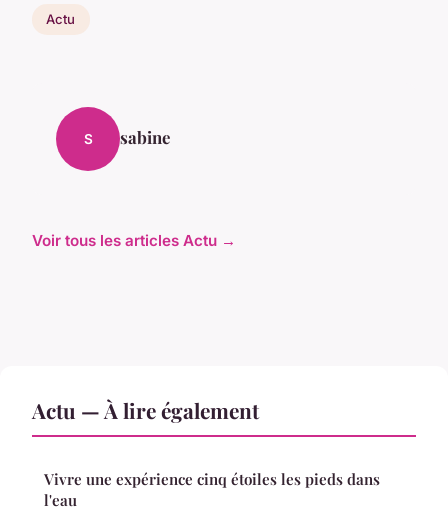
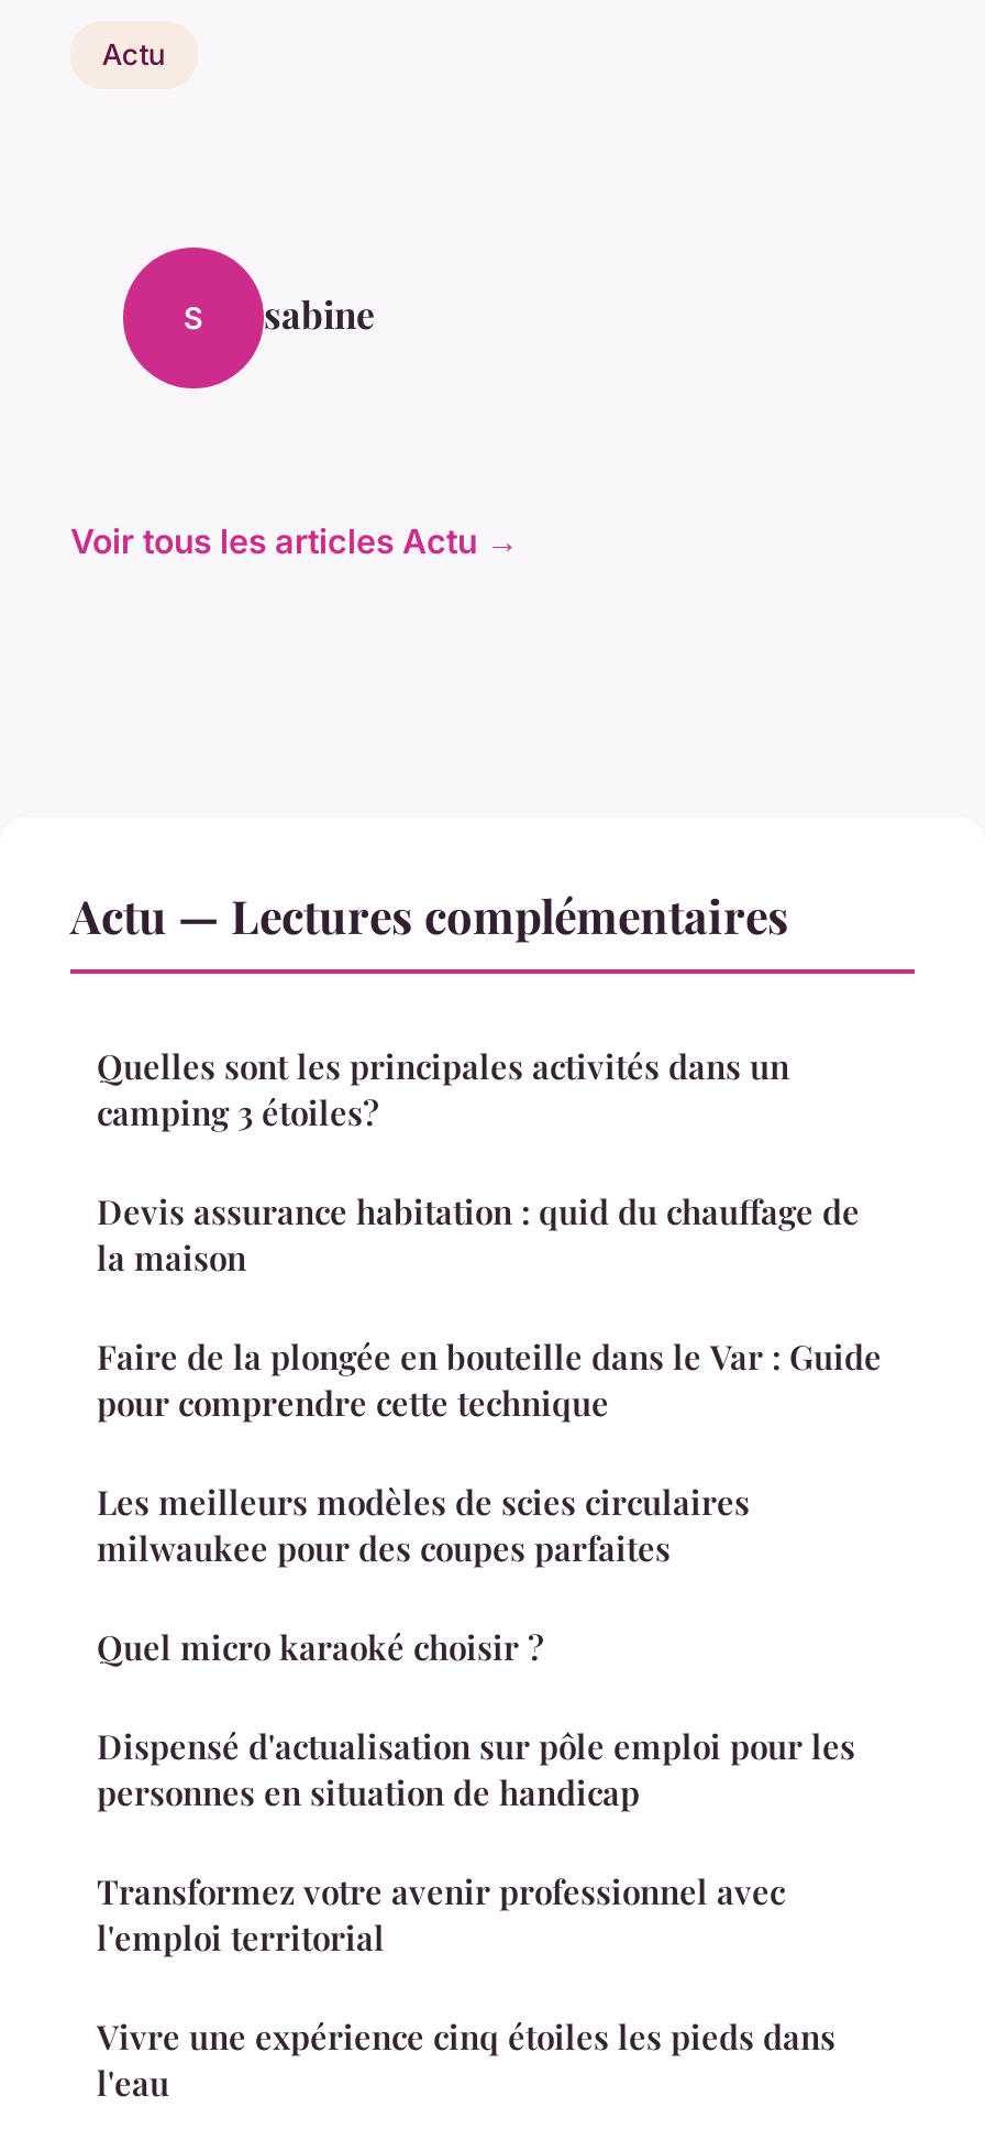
- Actu — À lire également
+ Actu — Lectures complémentaires
+ Quelles sont les principales activités dans un
+ camping 3 étoiles?
+ Devis assurance habitation : quid du chauffage de
+ la maison
+ Faire de la plongée en bouteille dans le Var : Guide
+ pour comprendre cette technique
+ Les meilleurs modèles de scies circulaires
+ milwaukee pour des coupes parfaites
+ Quel micro karaoké choisir ?
+ Dispensé d'actualisation sur pôle emploi pour les
+ personnes en situation de handicap
+ Transformez votre avenir professionnel avec
+ l'emploi territorial
